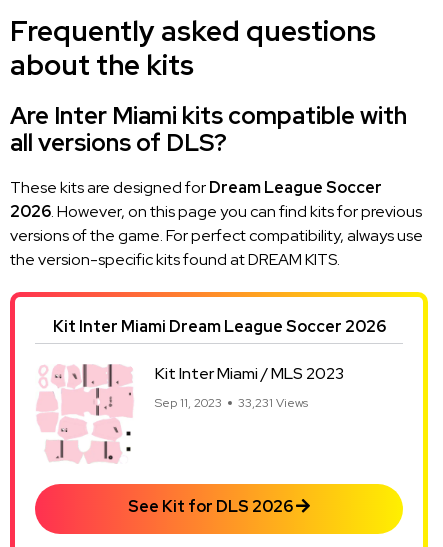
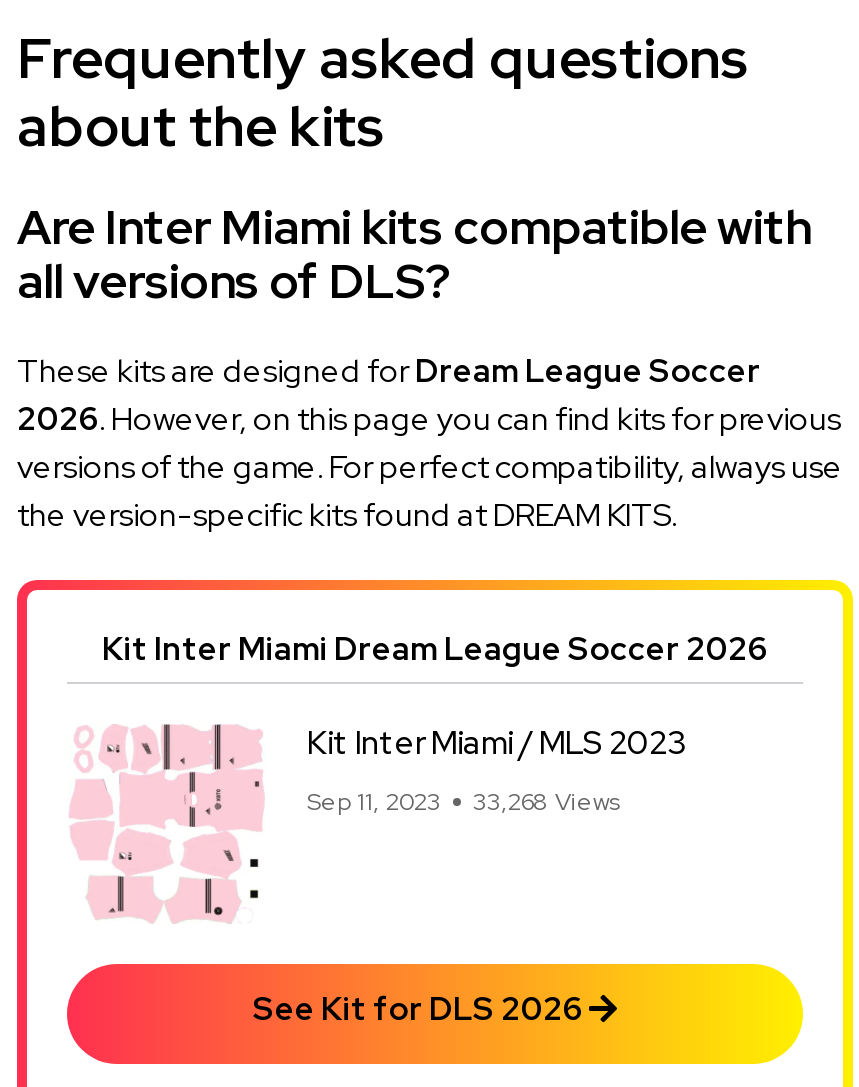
- Sep 11, 2023 33,231 Views
+ Sep 11, 2023 33,268 Views
